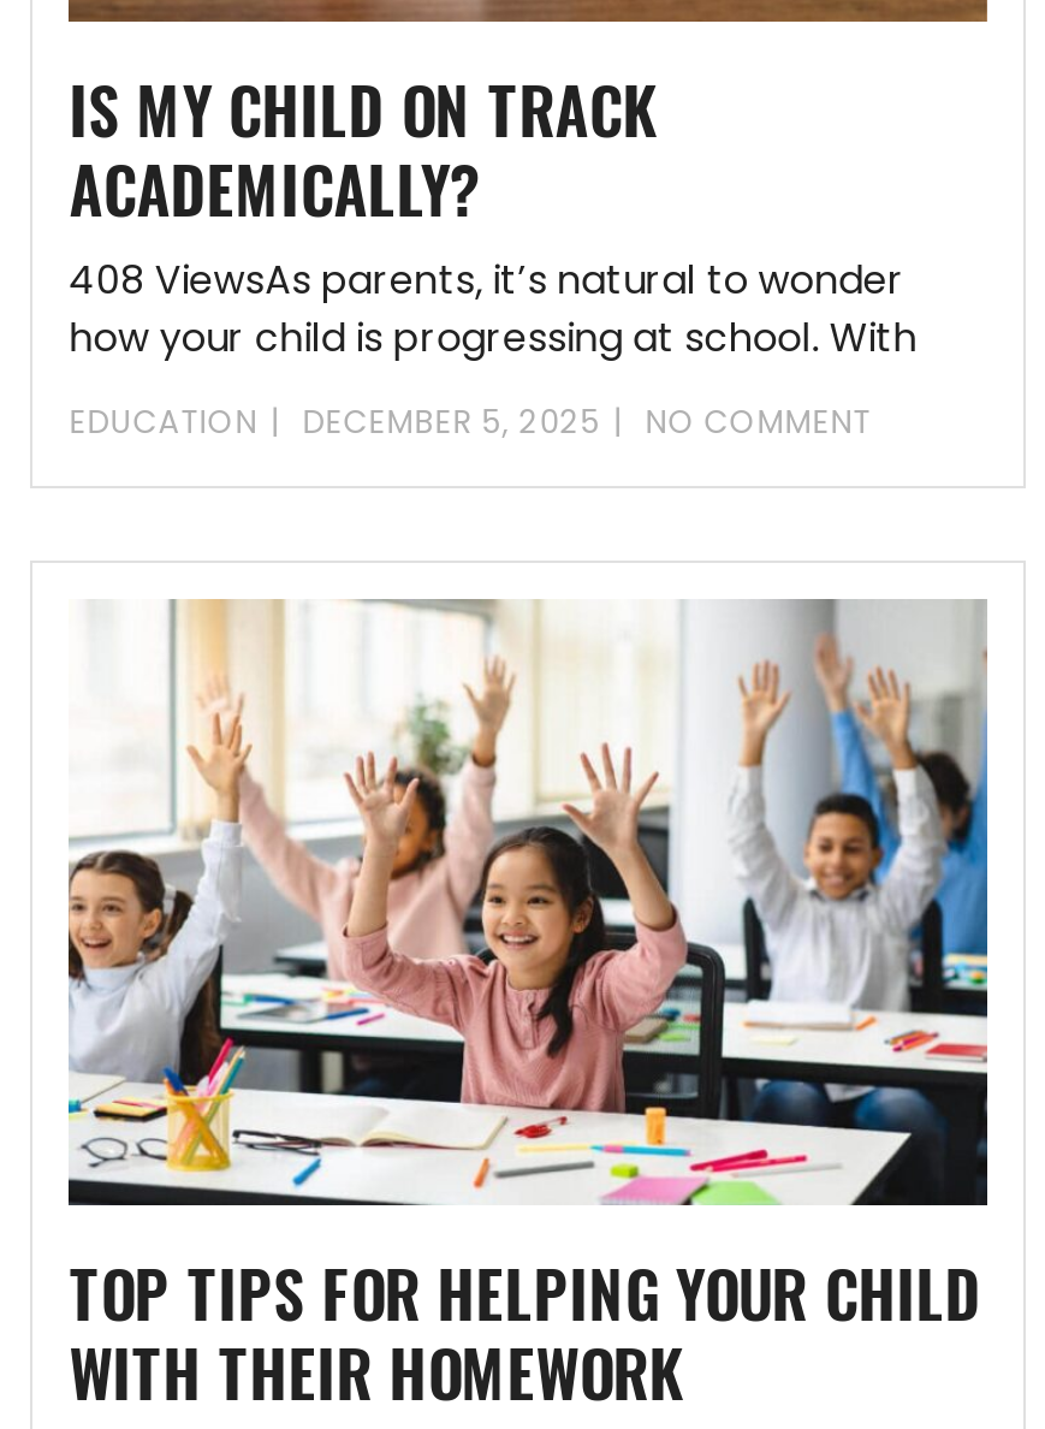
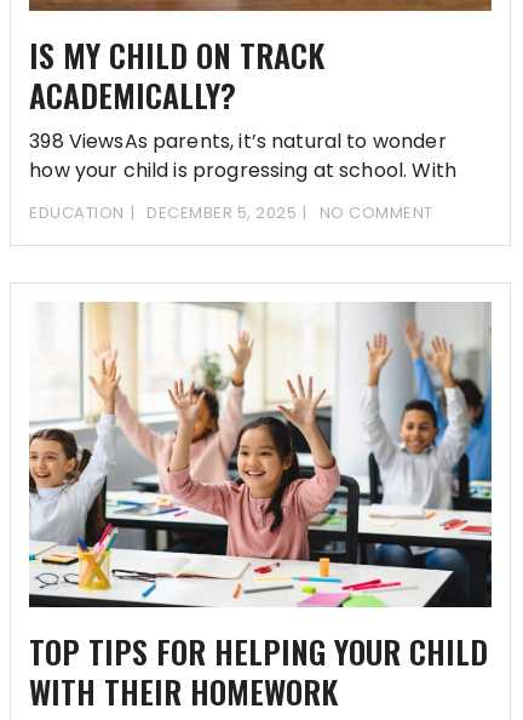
- 408 ViewsAs parents, it’s natural to wonder
+ 398 ViewsAs parents, it’s natural to wonder
